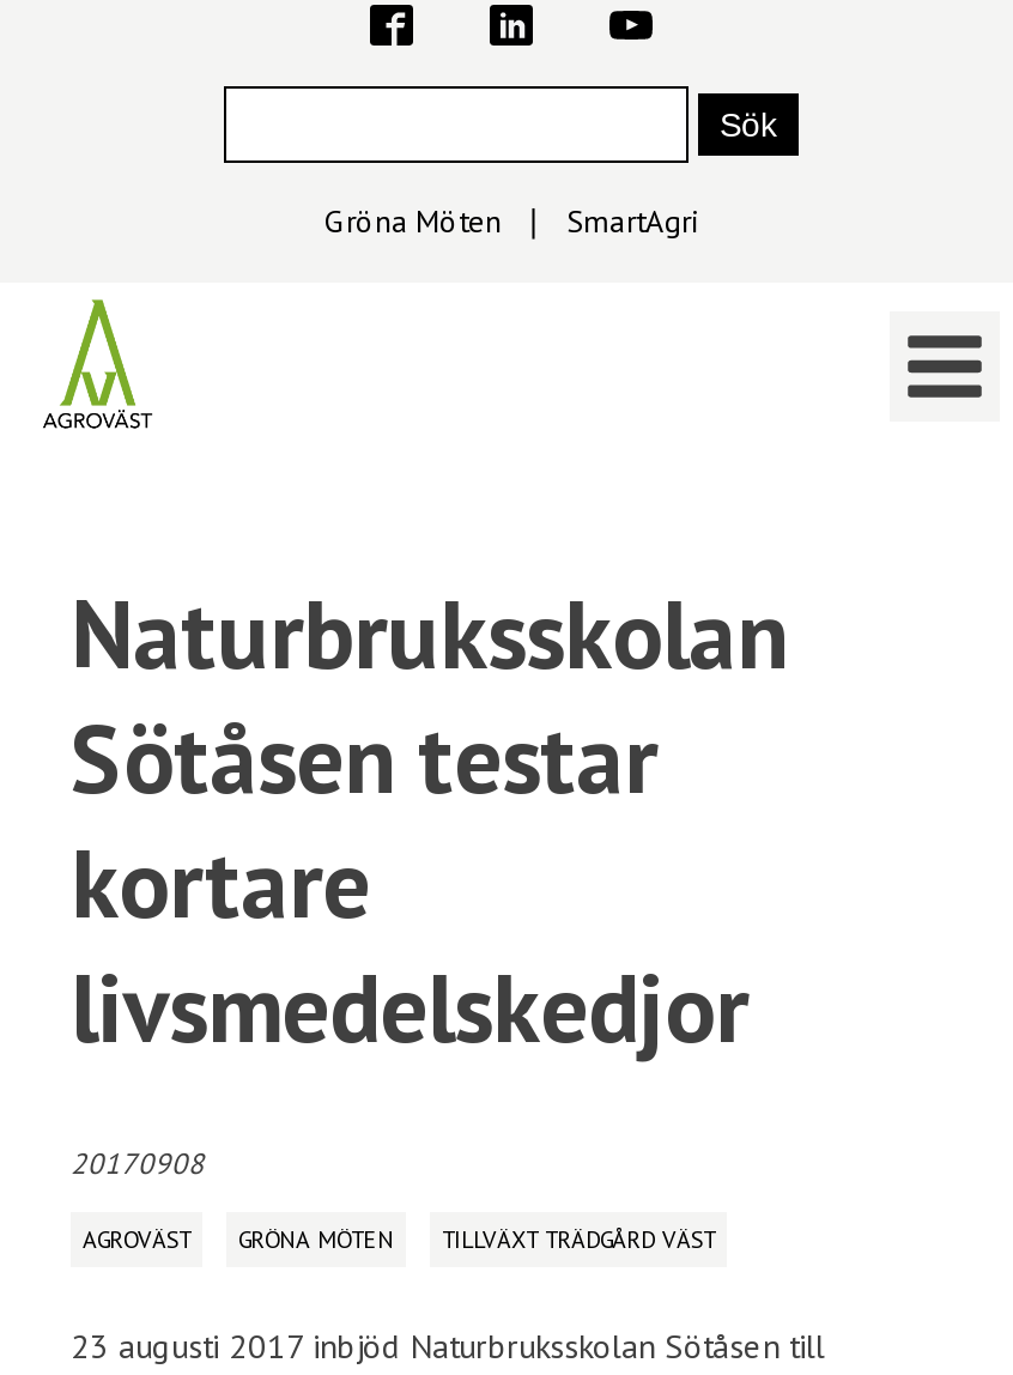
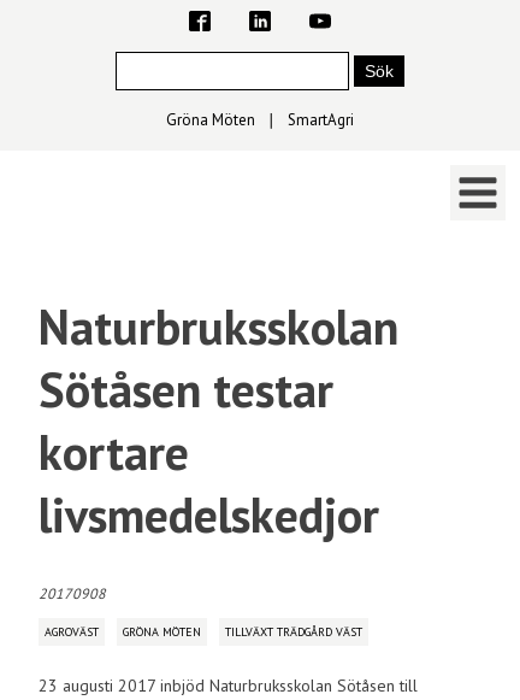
- [image]
